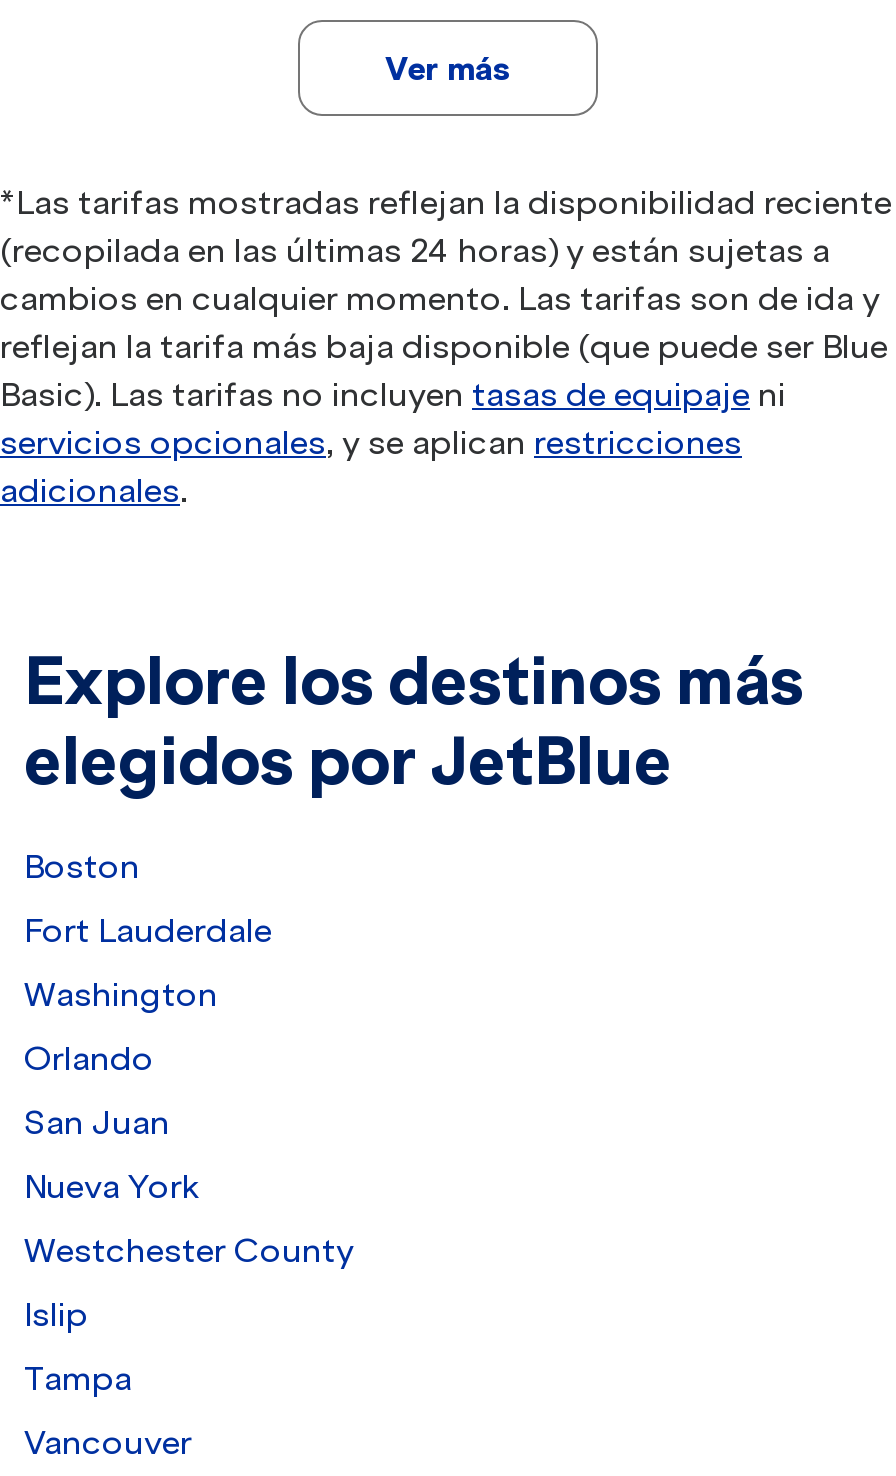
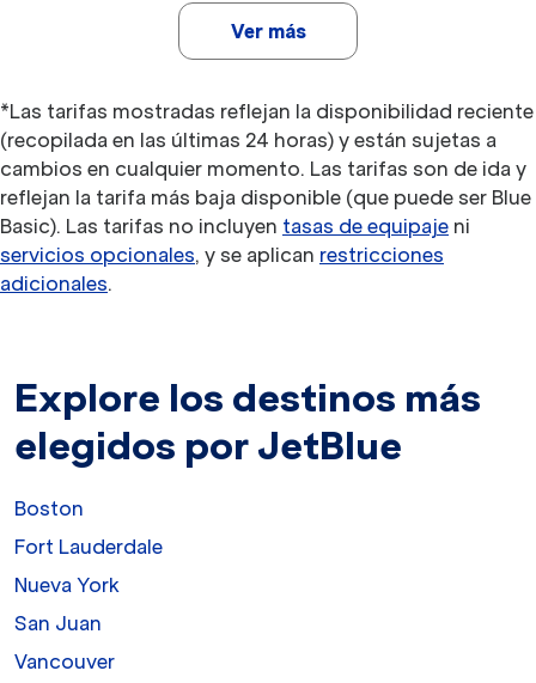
- Washington
- Orlando
- San Juan

- Westchester County
- Islip
- Tampa
+ San Juan
